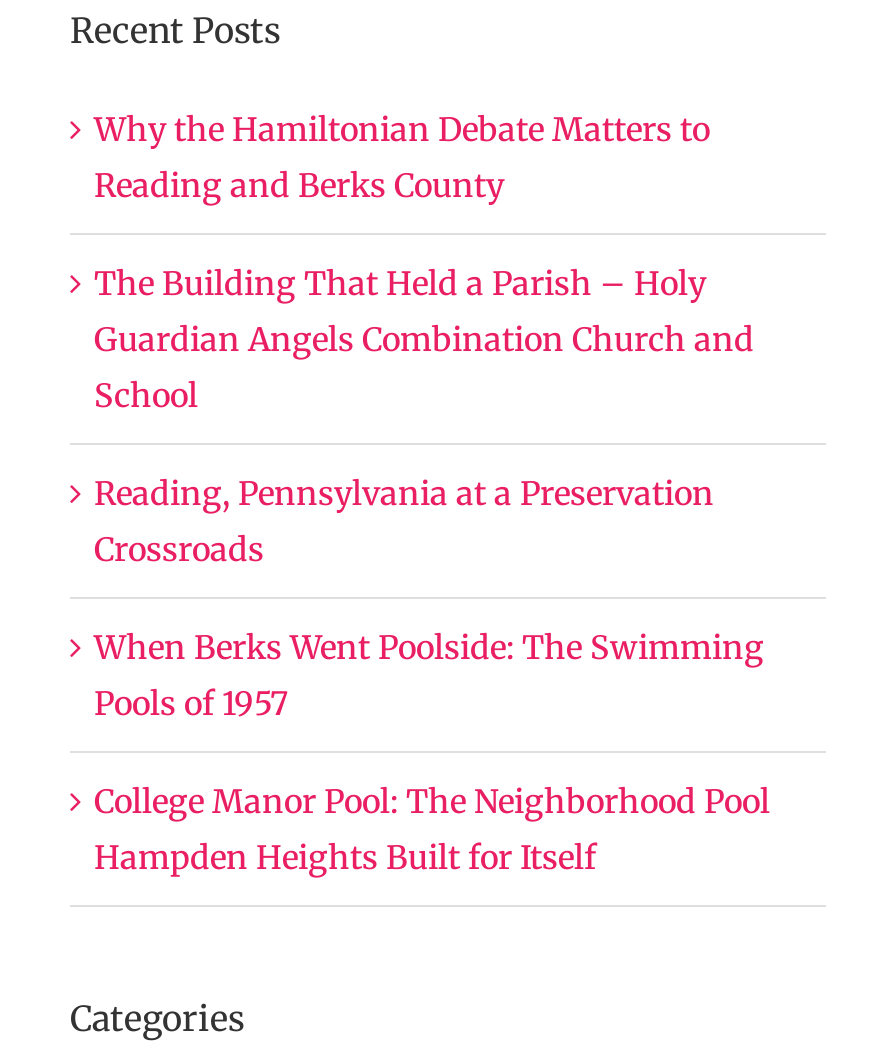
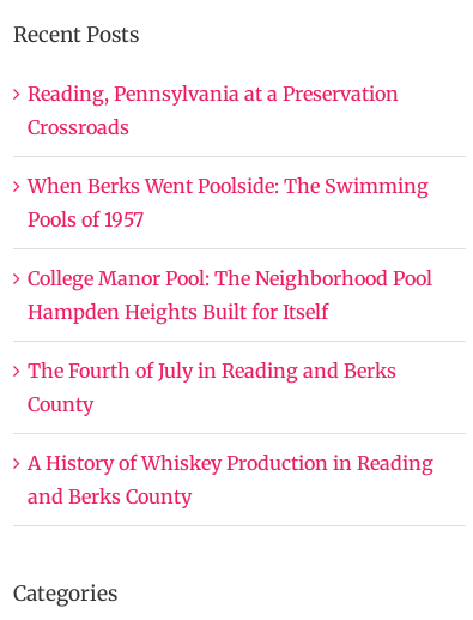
- Why the Hamiltonian Debate Matters to
- Reading and Berks County
- The Building That Held a Parish – Holy
- Guardian Angels Combination Church and
- School

moved up: Reading, Pennsylvania at a Preservation | Crossroads | When Berks Went Poolside: The Swimming | Pools of 1957 | College Manor Pool: The Neighborhood Pool | Hampden Heights Built for Itself

+ The Fourth of July in Reading and Berks
+ County
+ A History of Whiskey Production in Reading
+ and Berks County
